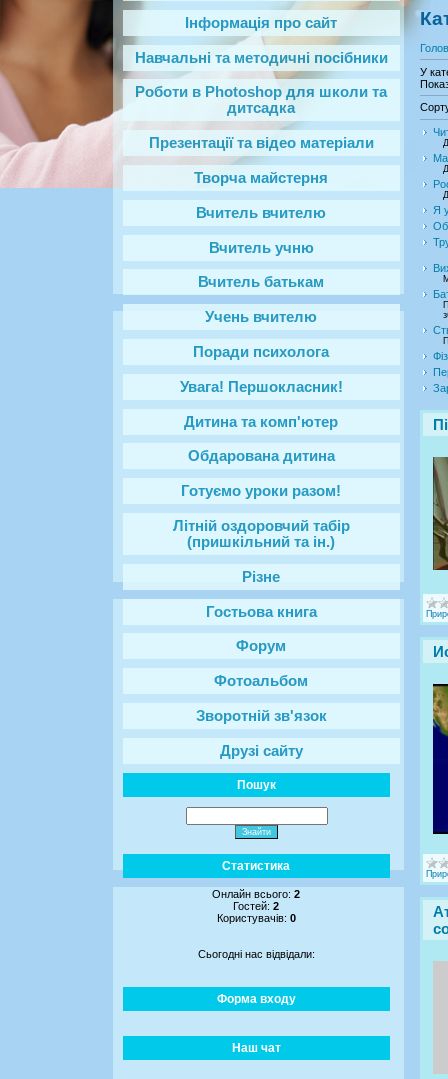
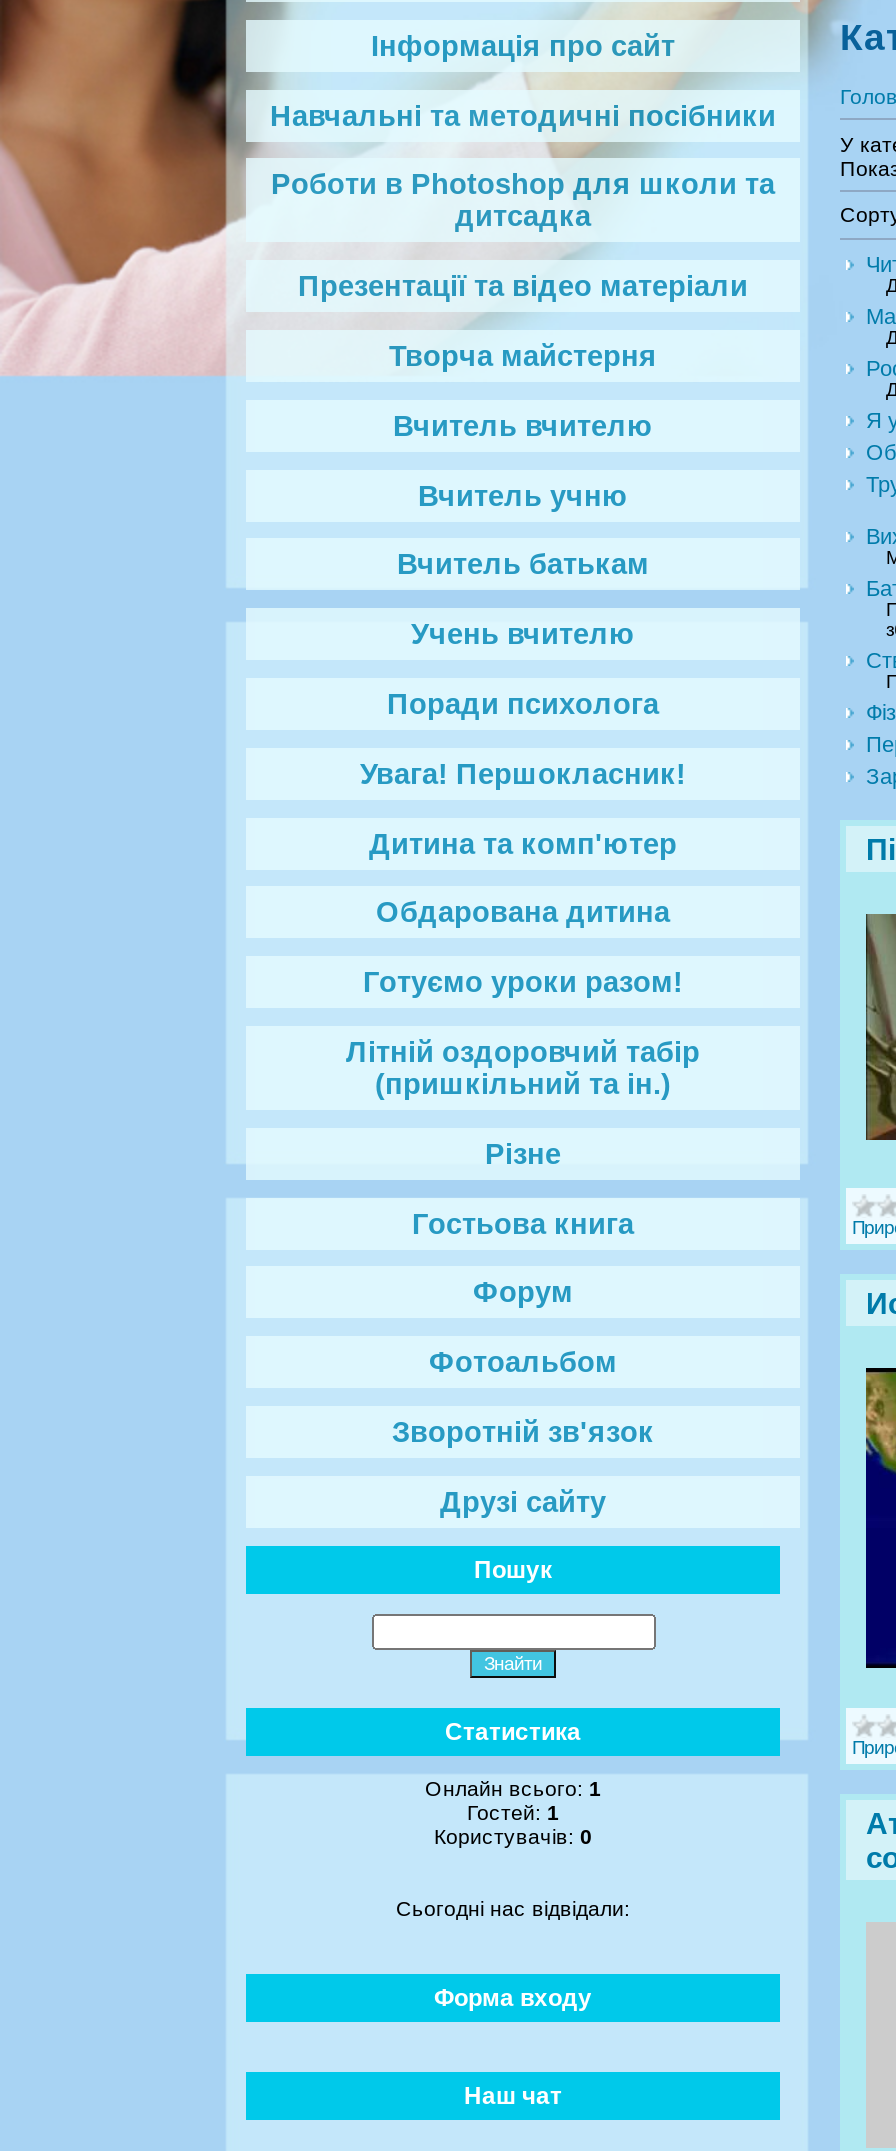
- Онлайн всього: 2
+ Онлайн всього: 1

- Гостей: 2
+ Гостей: 1
